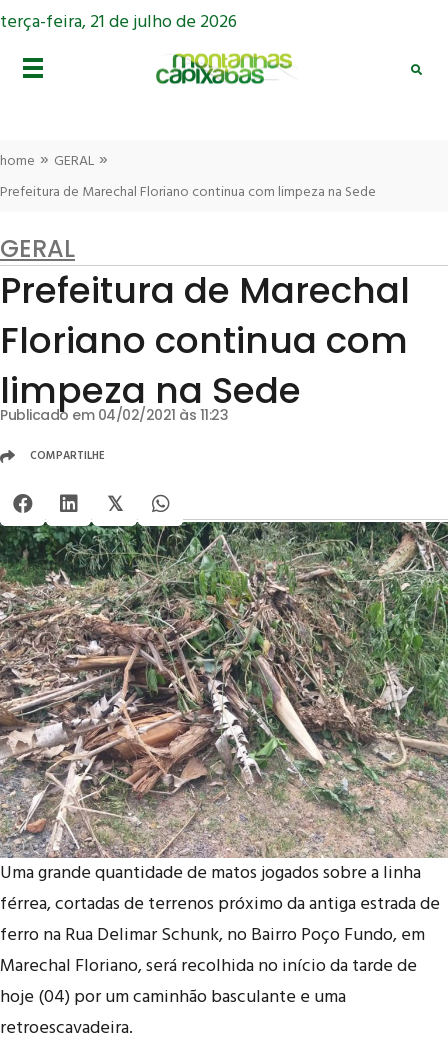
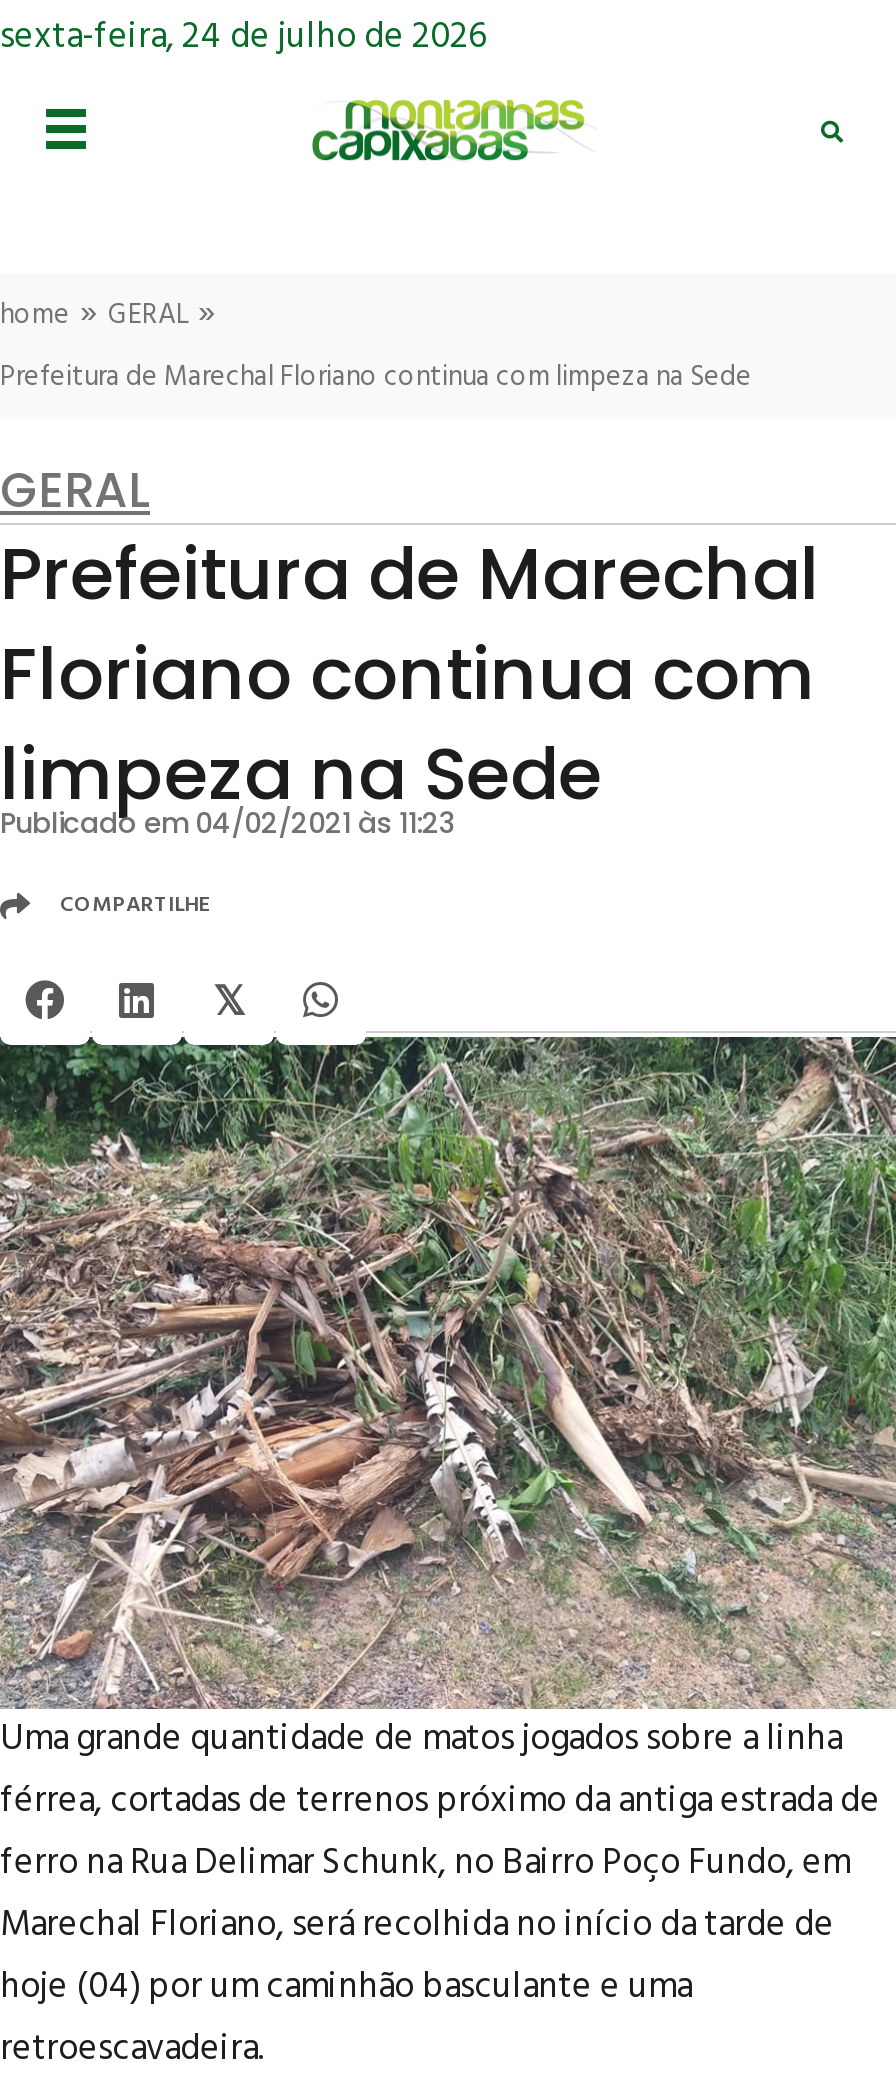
- terça-feira, 21 de julho de 2026
+ sexta-feira, 24 de julho de 2026
